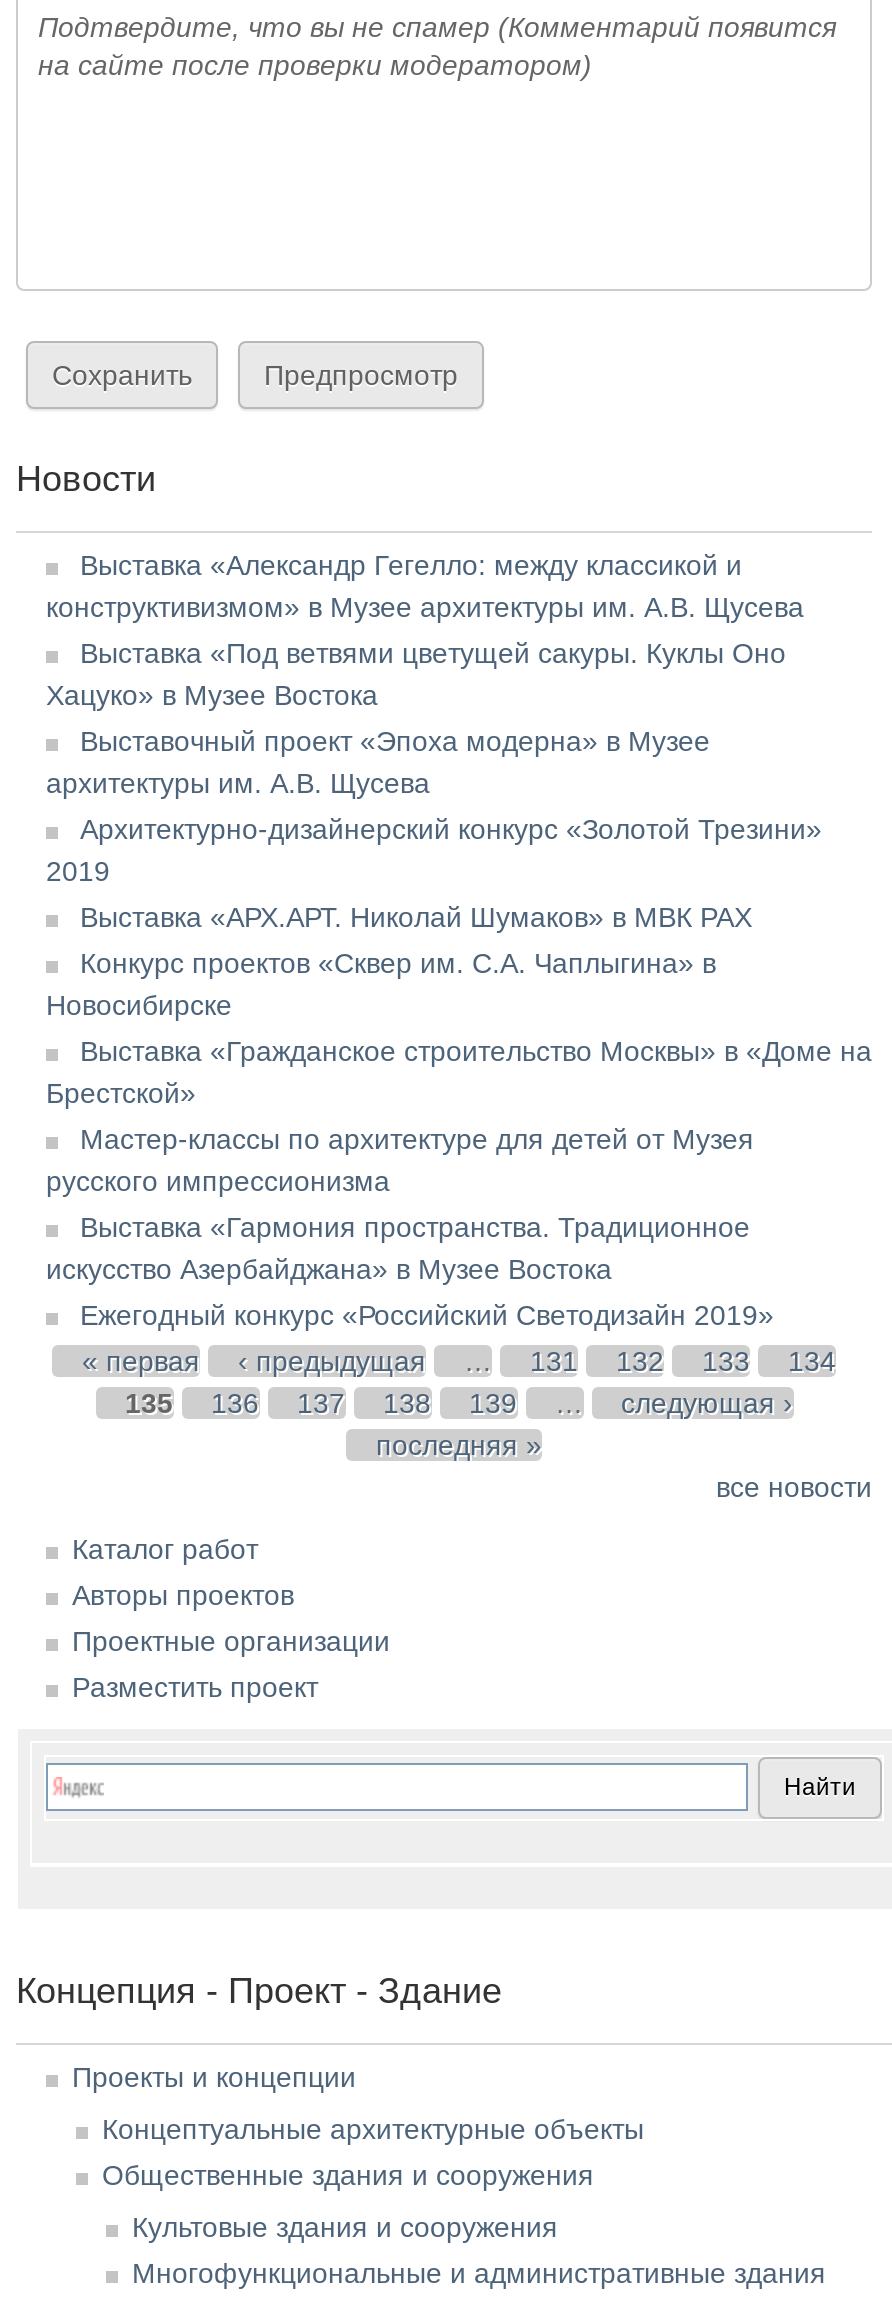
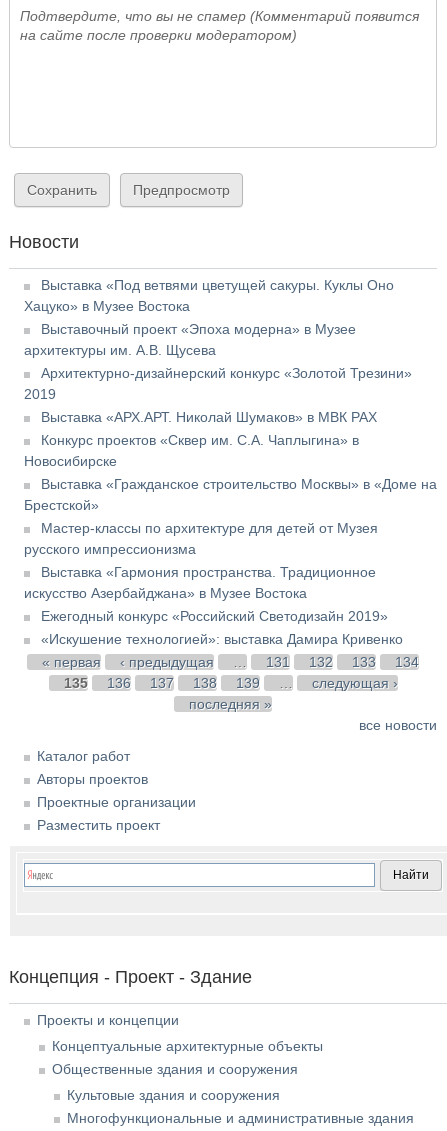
- Выставка «Александр Гегелло: между классикой и
- конструктивизмом» в Музее архитектуры им. А.В. Щусева

moved up: Выставка «Под ветвями цветущей сакуры. Куклы Оно | Хацуко» в Музее Востока | Выставочный проект «Эпоха модерна» в Музее | ... | искусство Азербайджана» в Музее Востока | Ежегодный конкурс «Российский Светодизайн 2019»

+ «Искушение технологией»: выставка Дамира Кривенко
